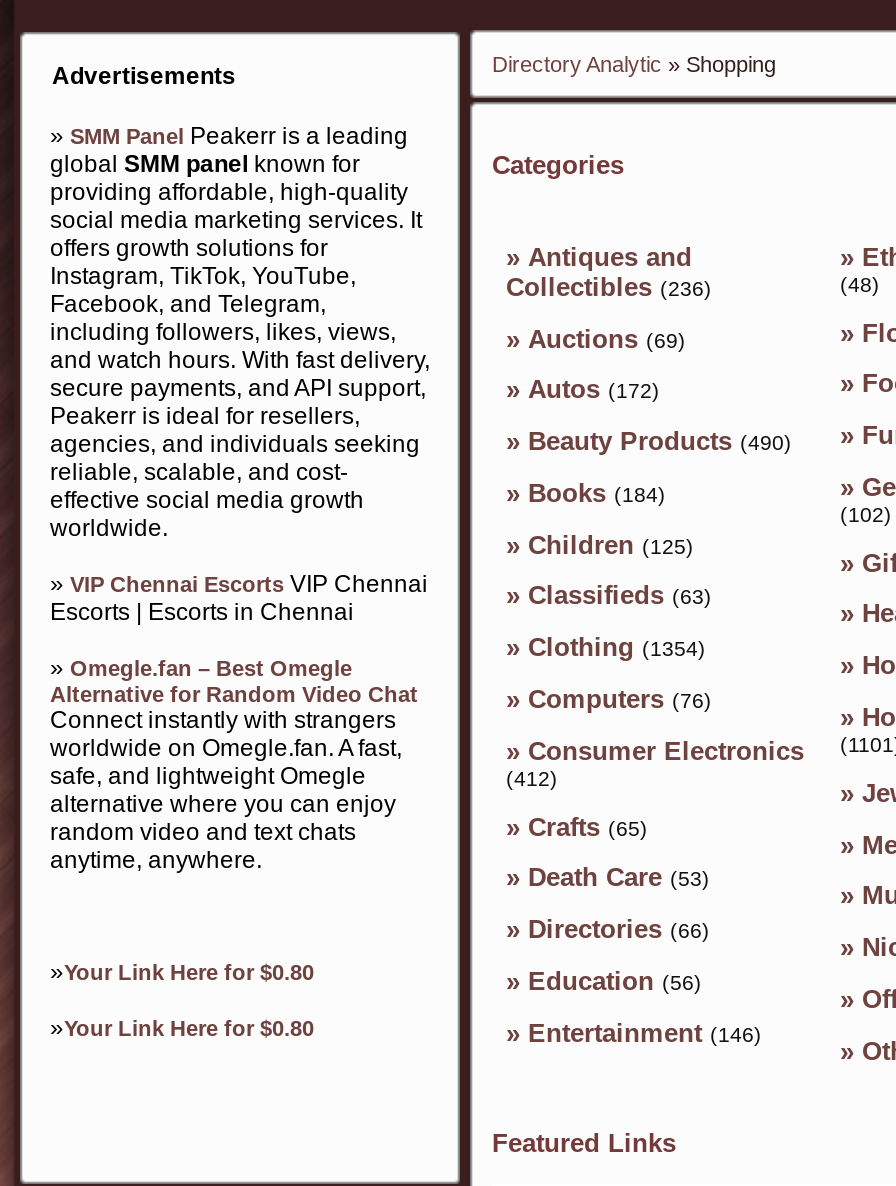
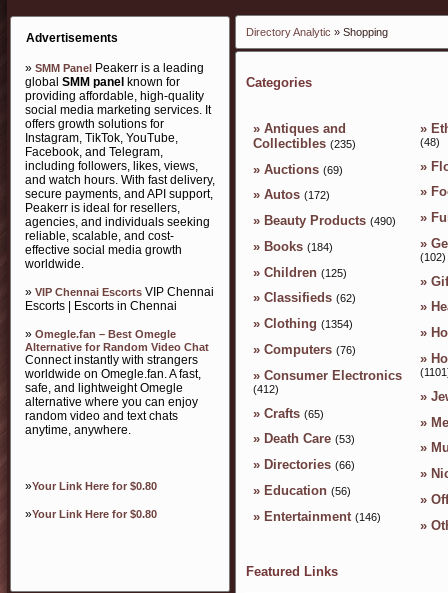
- Collectibles (236)
+ Collectibles (235)

- » Classifieds (63)
+ » Classifieds (62)
